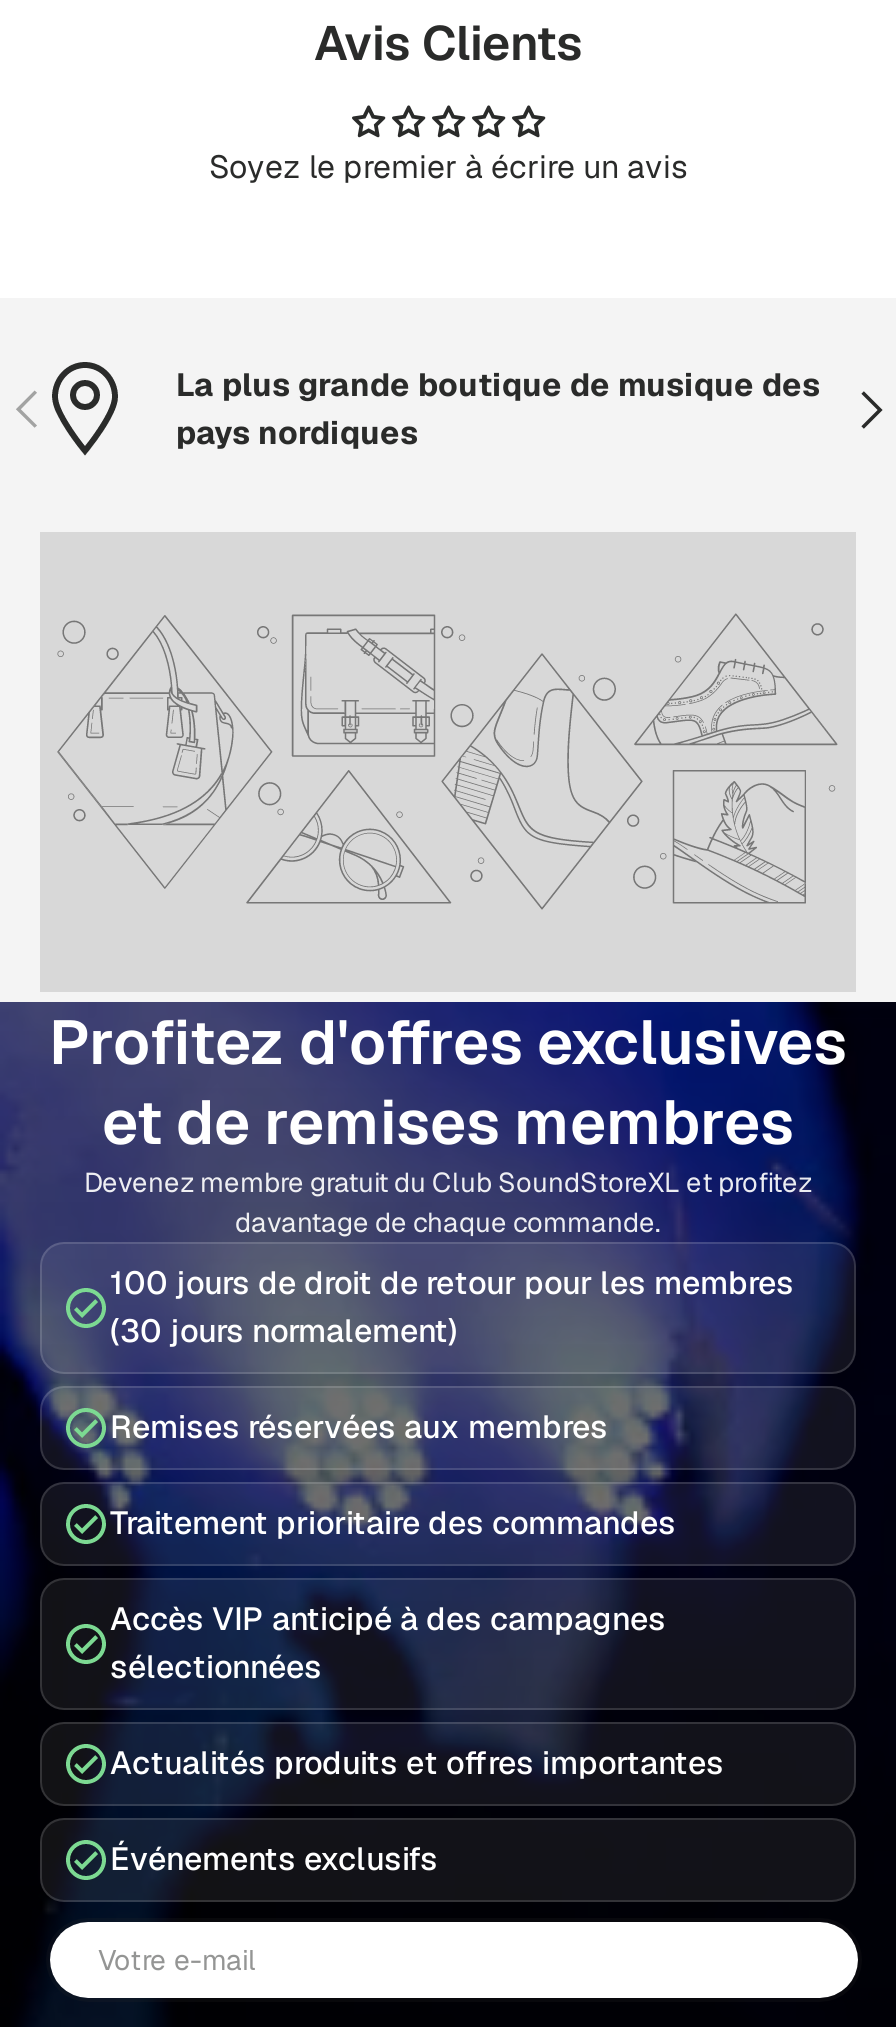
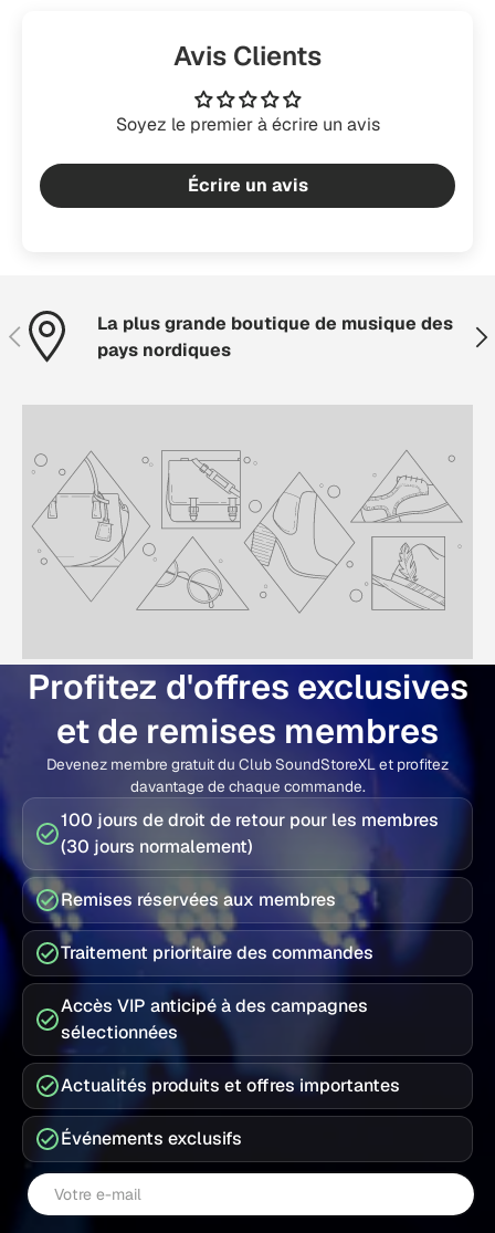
+ Écrire un avis
